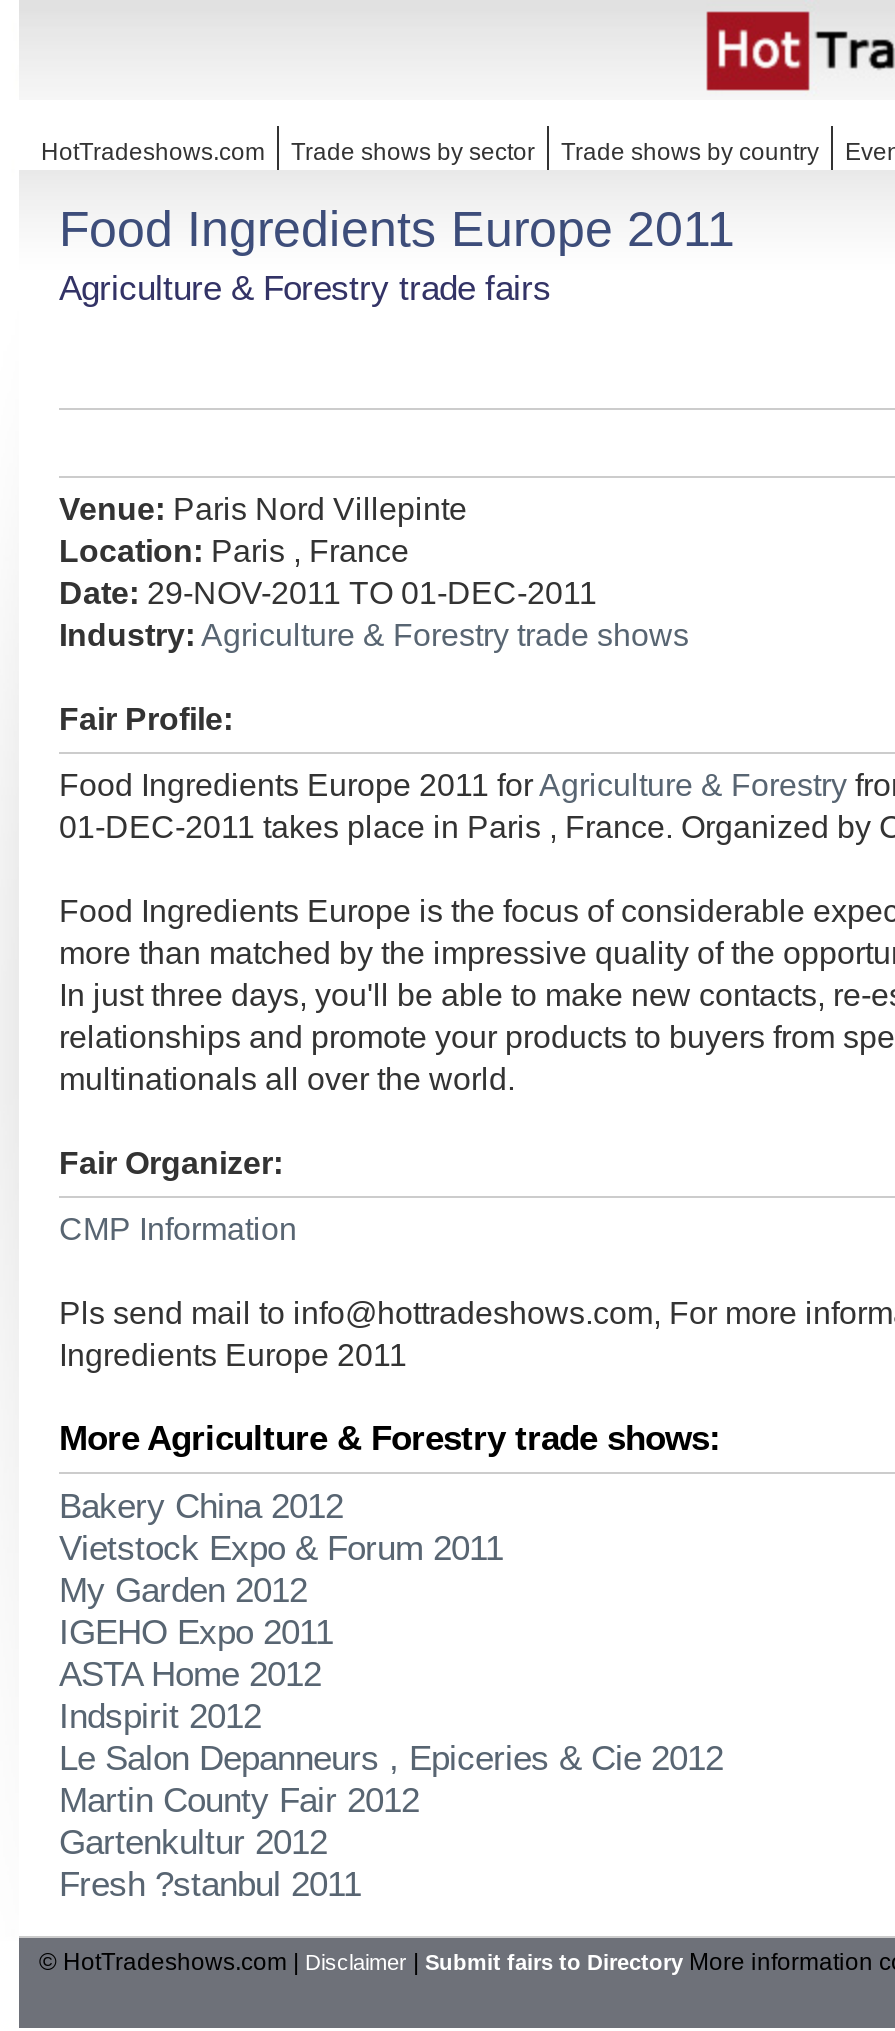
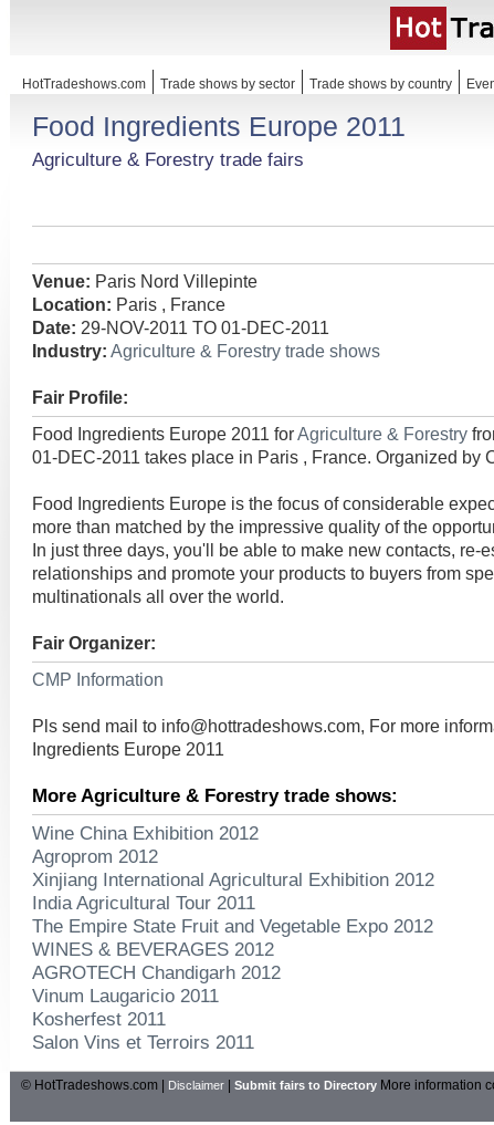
- Bakery China 2012
- Vietstock Expo & Forum 2011
- My Garden 2012
- IGEHO Expo 2011
- ASTA Home 2012
- Indspirit 2012
- Le Salon Depanneurs , Epiceries & Cie 2012
- Martin County Fair 2012
- Gartenkultur 2012
- Fresh ?stanbul 2011
+ Wine China Exhibition 2012
+ Agroprom 2012
+ Xinjiang International Agricultural Exhibition 2012
+ India Agricultural Tour 2011
+ The Empire State Fruit and Vegetable Expo 2012
+ WINES & BEVERAGES 2012
+ AGROTECH Chandigarh 2012
+ Vinum Laugaricio 2011
+ Kosherfest 2011
+ Salon Vins et Terroirs 2011
